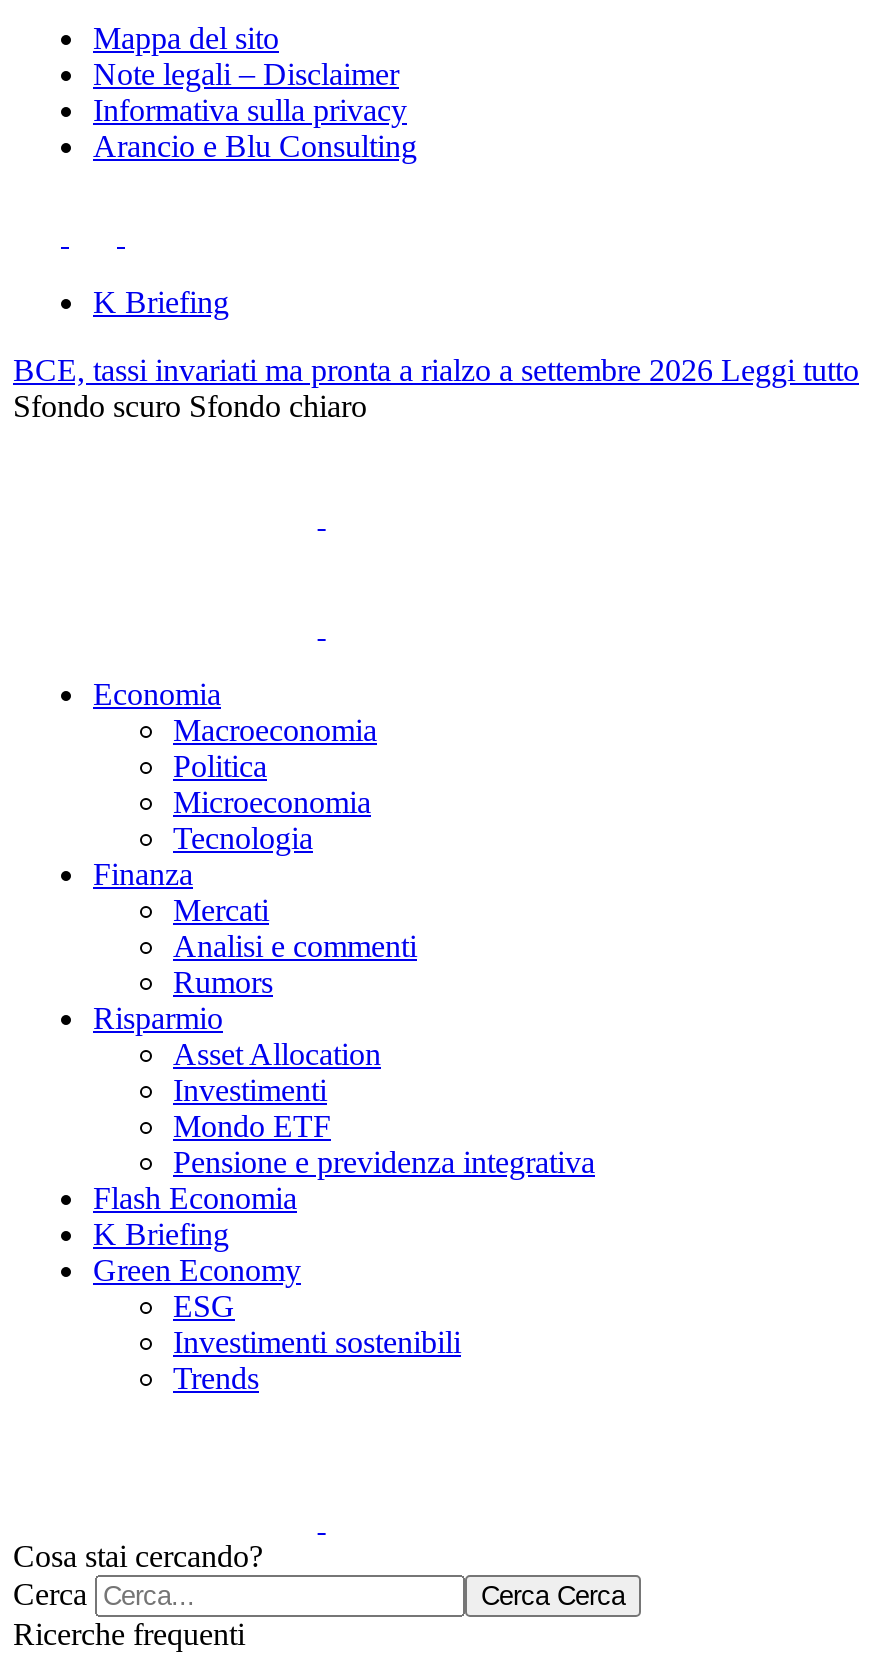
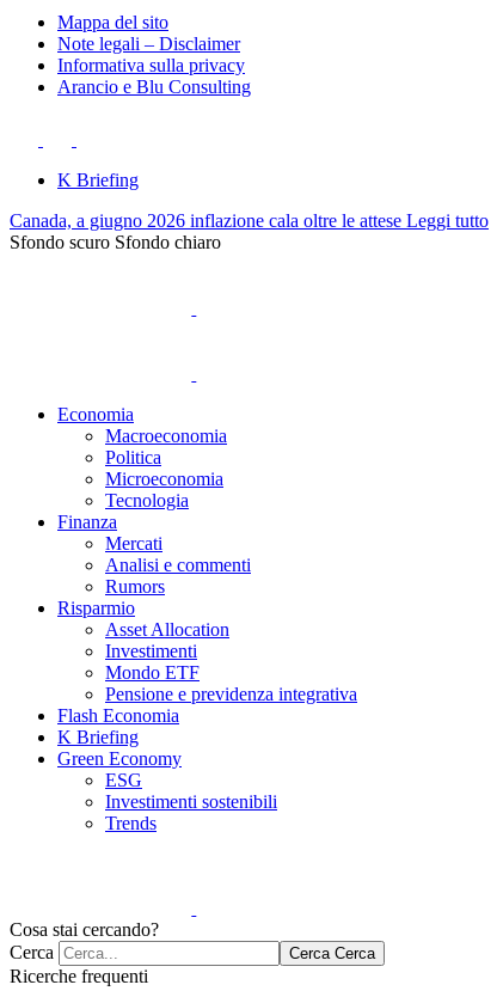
- BCE, tassi invariati ma pronta a rialzo a settembre 2026 Leggi tutto
+ Canada, a giugno 2026 inflazione cala oltre le attese Leggi tutto
